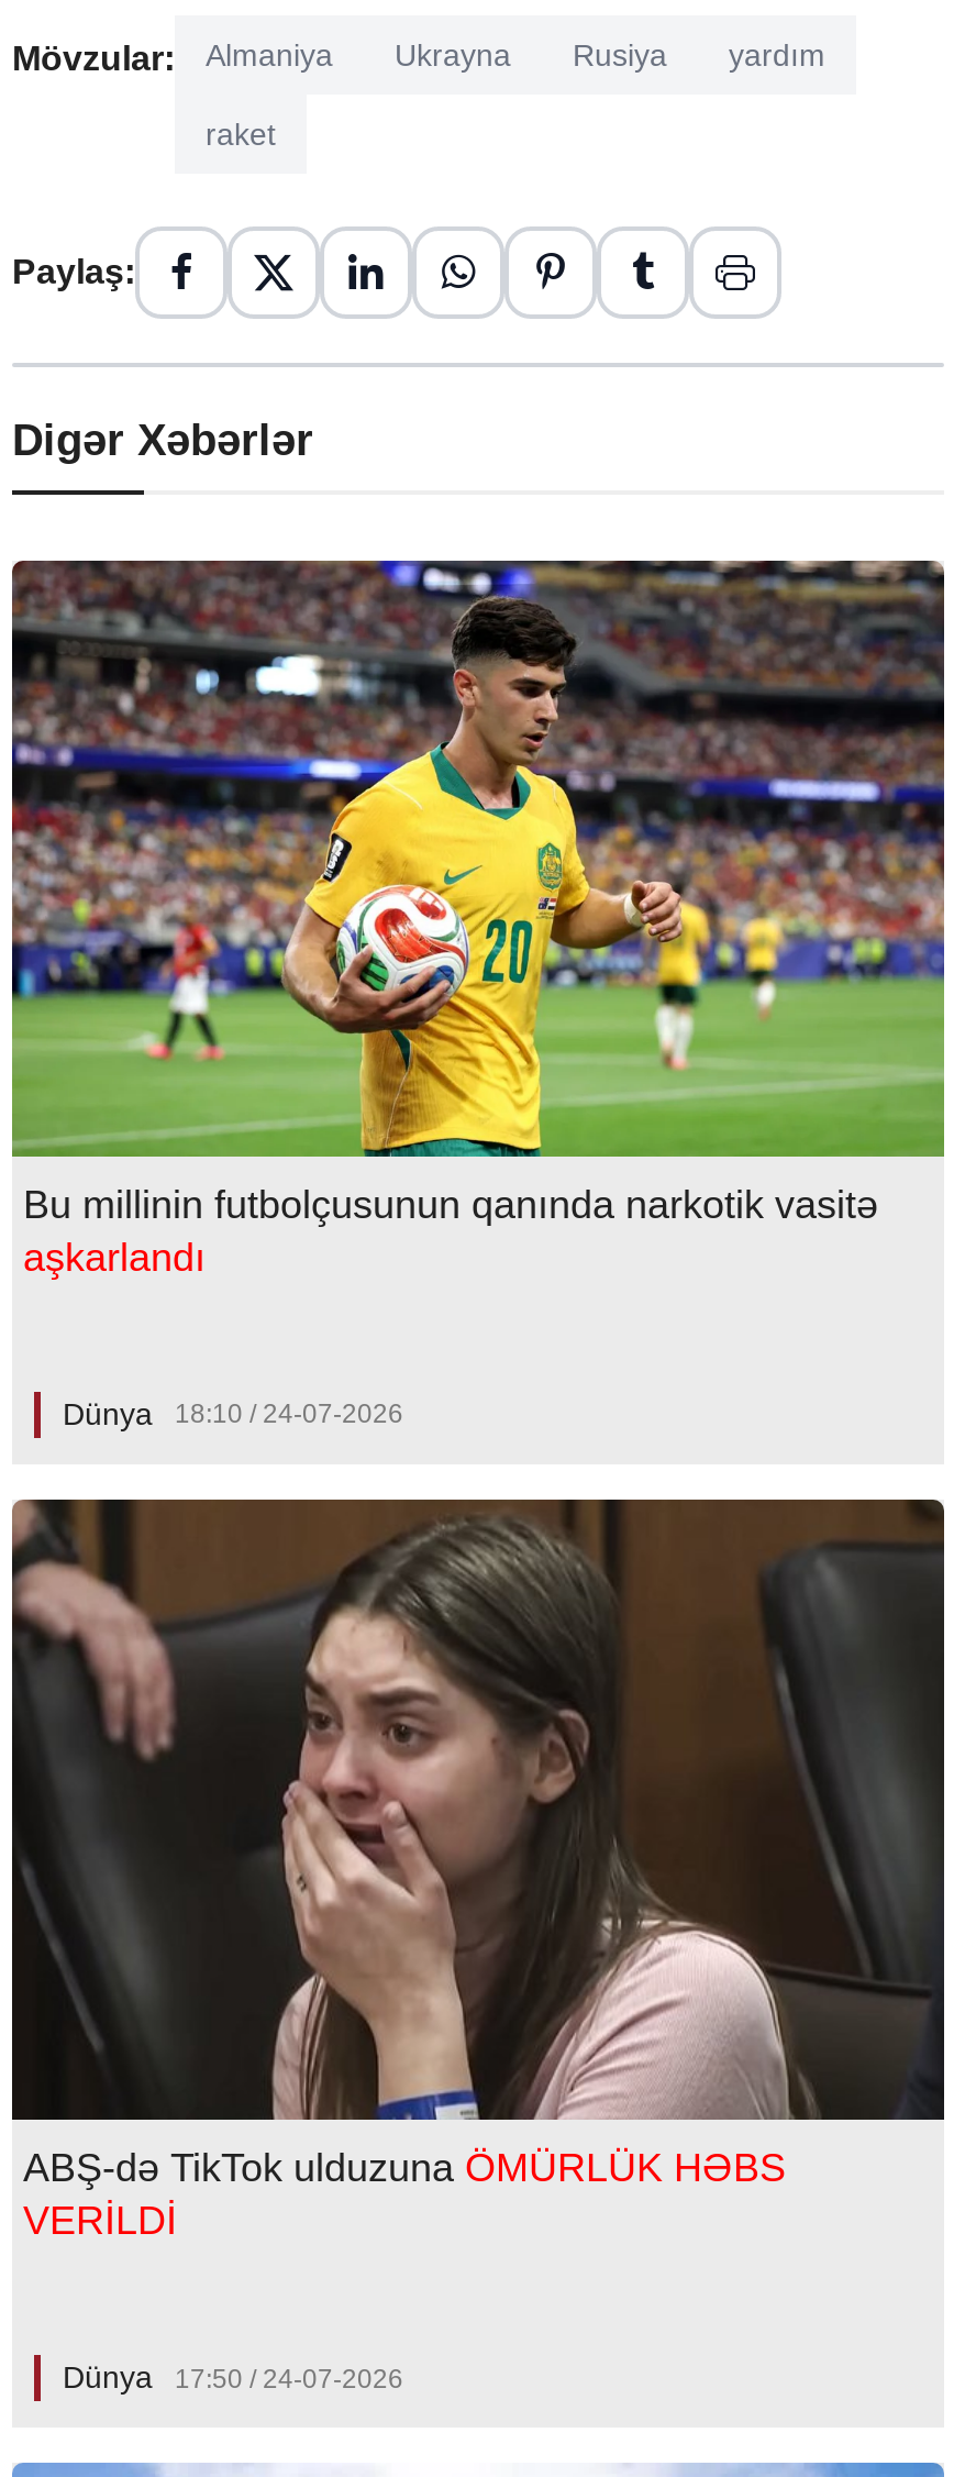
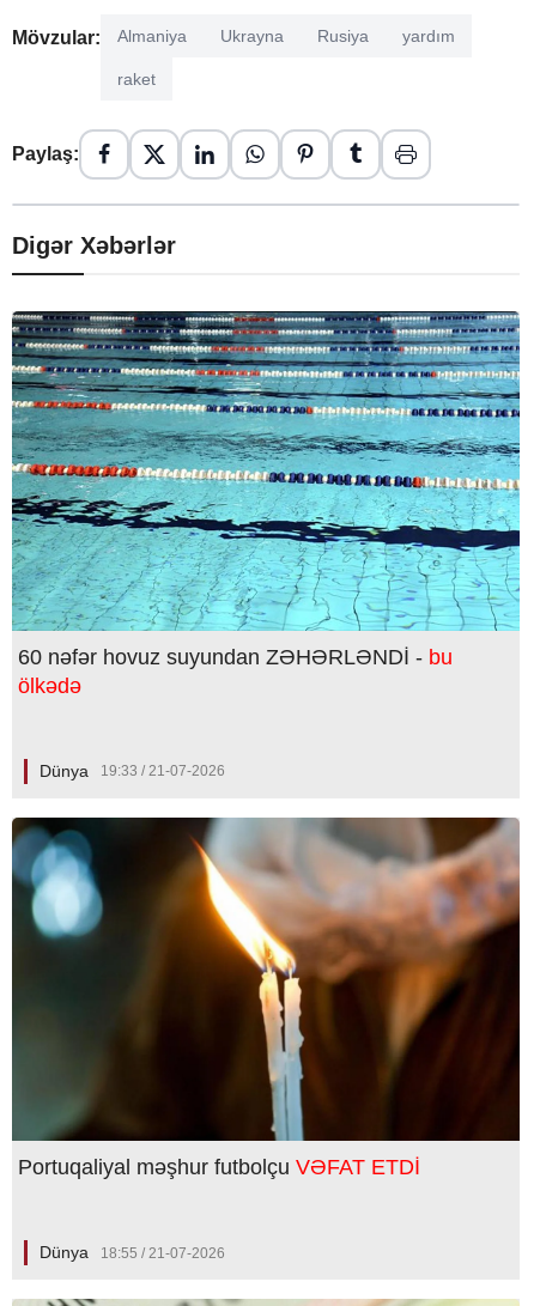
- [image]
- Bu millinin futbolçusunun qanında narkotik vasitə
- aşkarlandı
+ [image]
+ 60 nəfər hovuz suyundan ZƏHƏRLƏNDİ - bu
+ ölkədə

- Dünya 18:10 / 24-07-2026
+ Dünya 19:33 / 21-07-2026

- [image]
- ABŞ-də TikTok ulduzuna ÖMÜRLÜK HƏBS
- VERİLDİ
+ [image]
+ Portuqaliyal məşhur futbolçu VƏFAT ETDİ

- Dünya 17:50 / 24-07-2026
+ Dünya 18:55 / 21-07-2026
